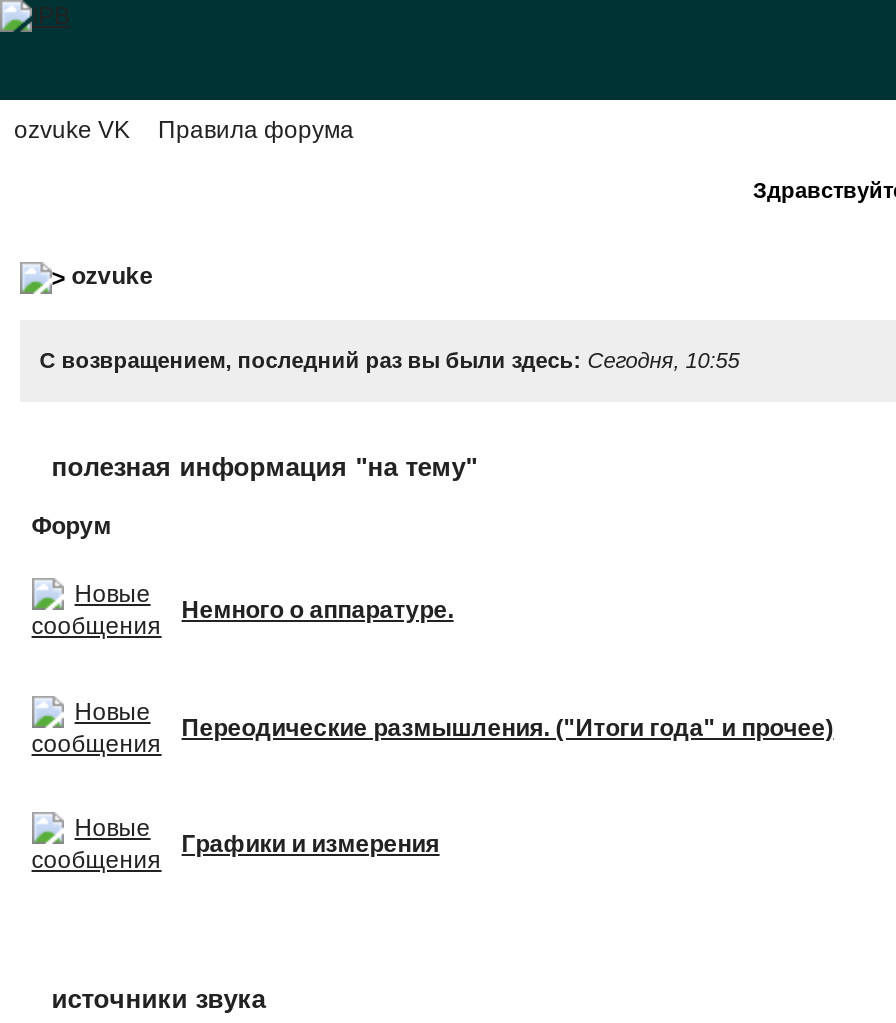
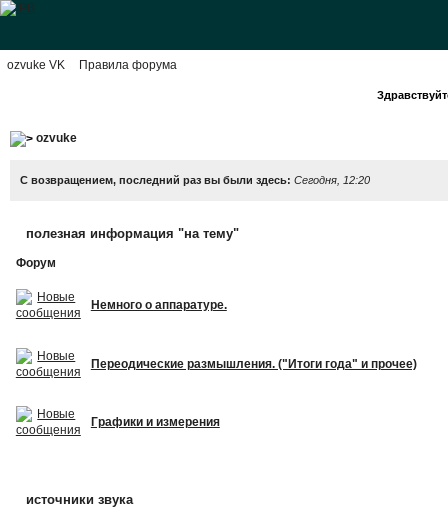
- С возвращением, последний раз вы были здесь: Сегодня, 10:55
+ С возвращением, последний раз вы были здесь: Сегодня, 12:20
